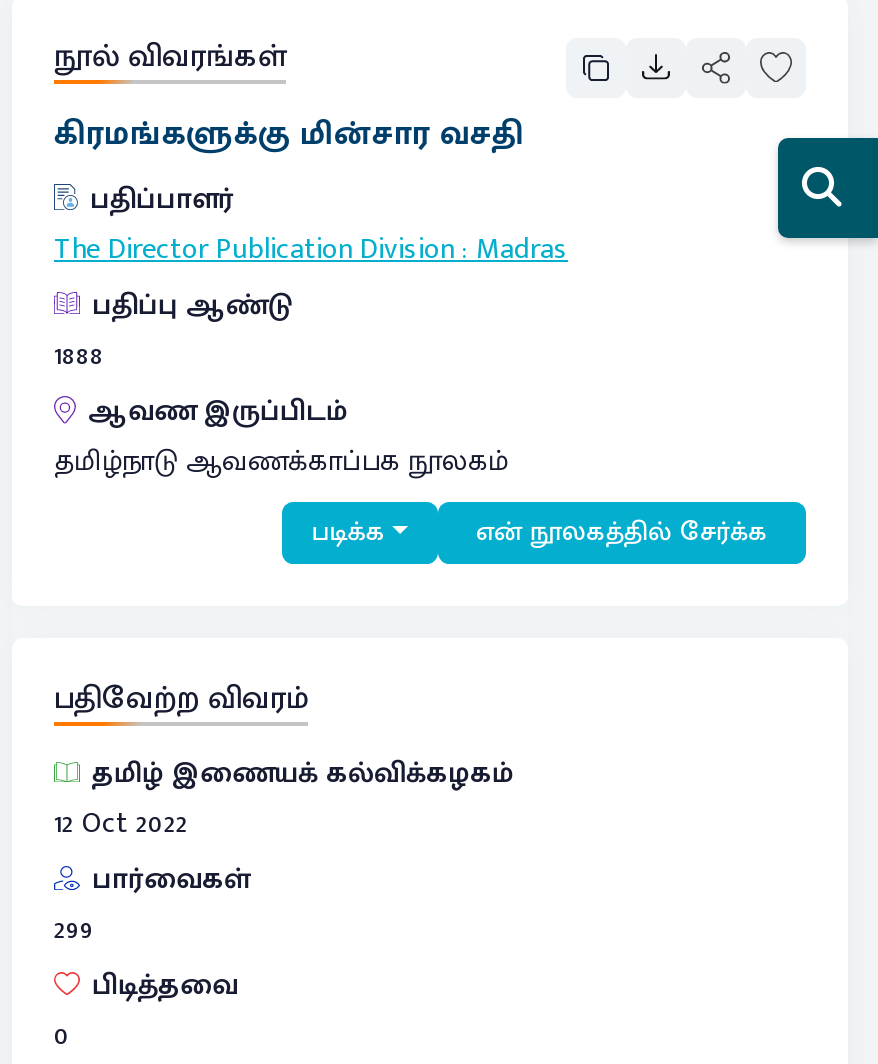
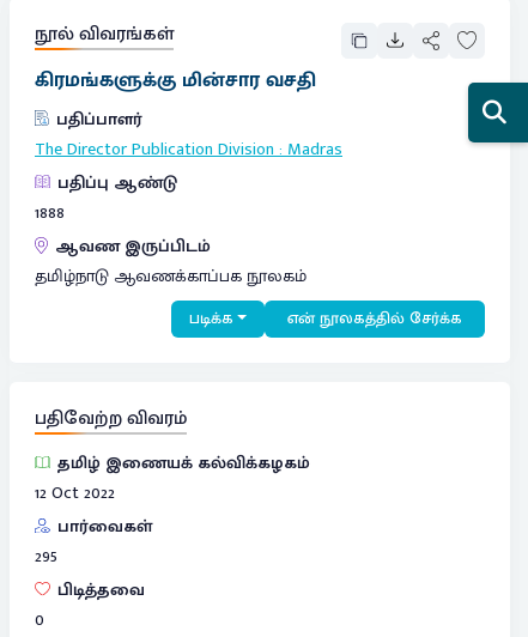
- 299
+ 295
